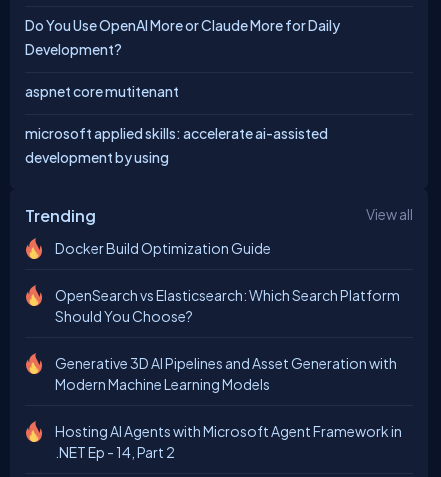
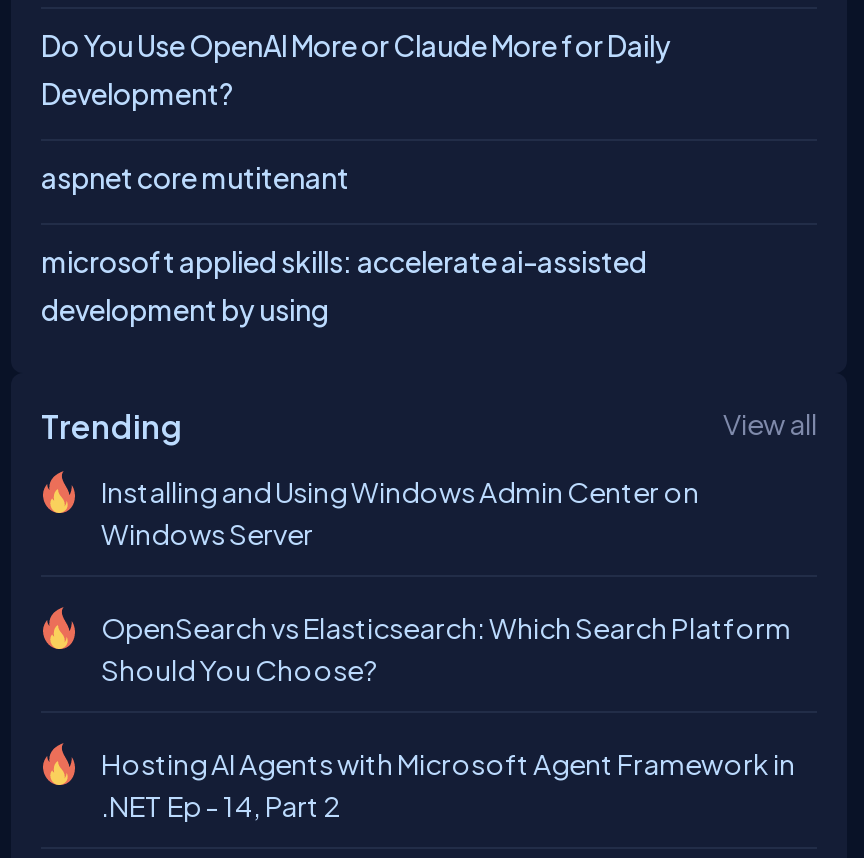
- Docker Build Optimization Guide
+ Installing and Using Windows Admin Center on
+ Windows Server

moved down: OpenSearch vs Elasticsearch: Which Search Platform | Should You Choose?

- Generative 3D AI Pipelines and Asset Generation with
- Modern Machine Learning Models
